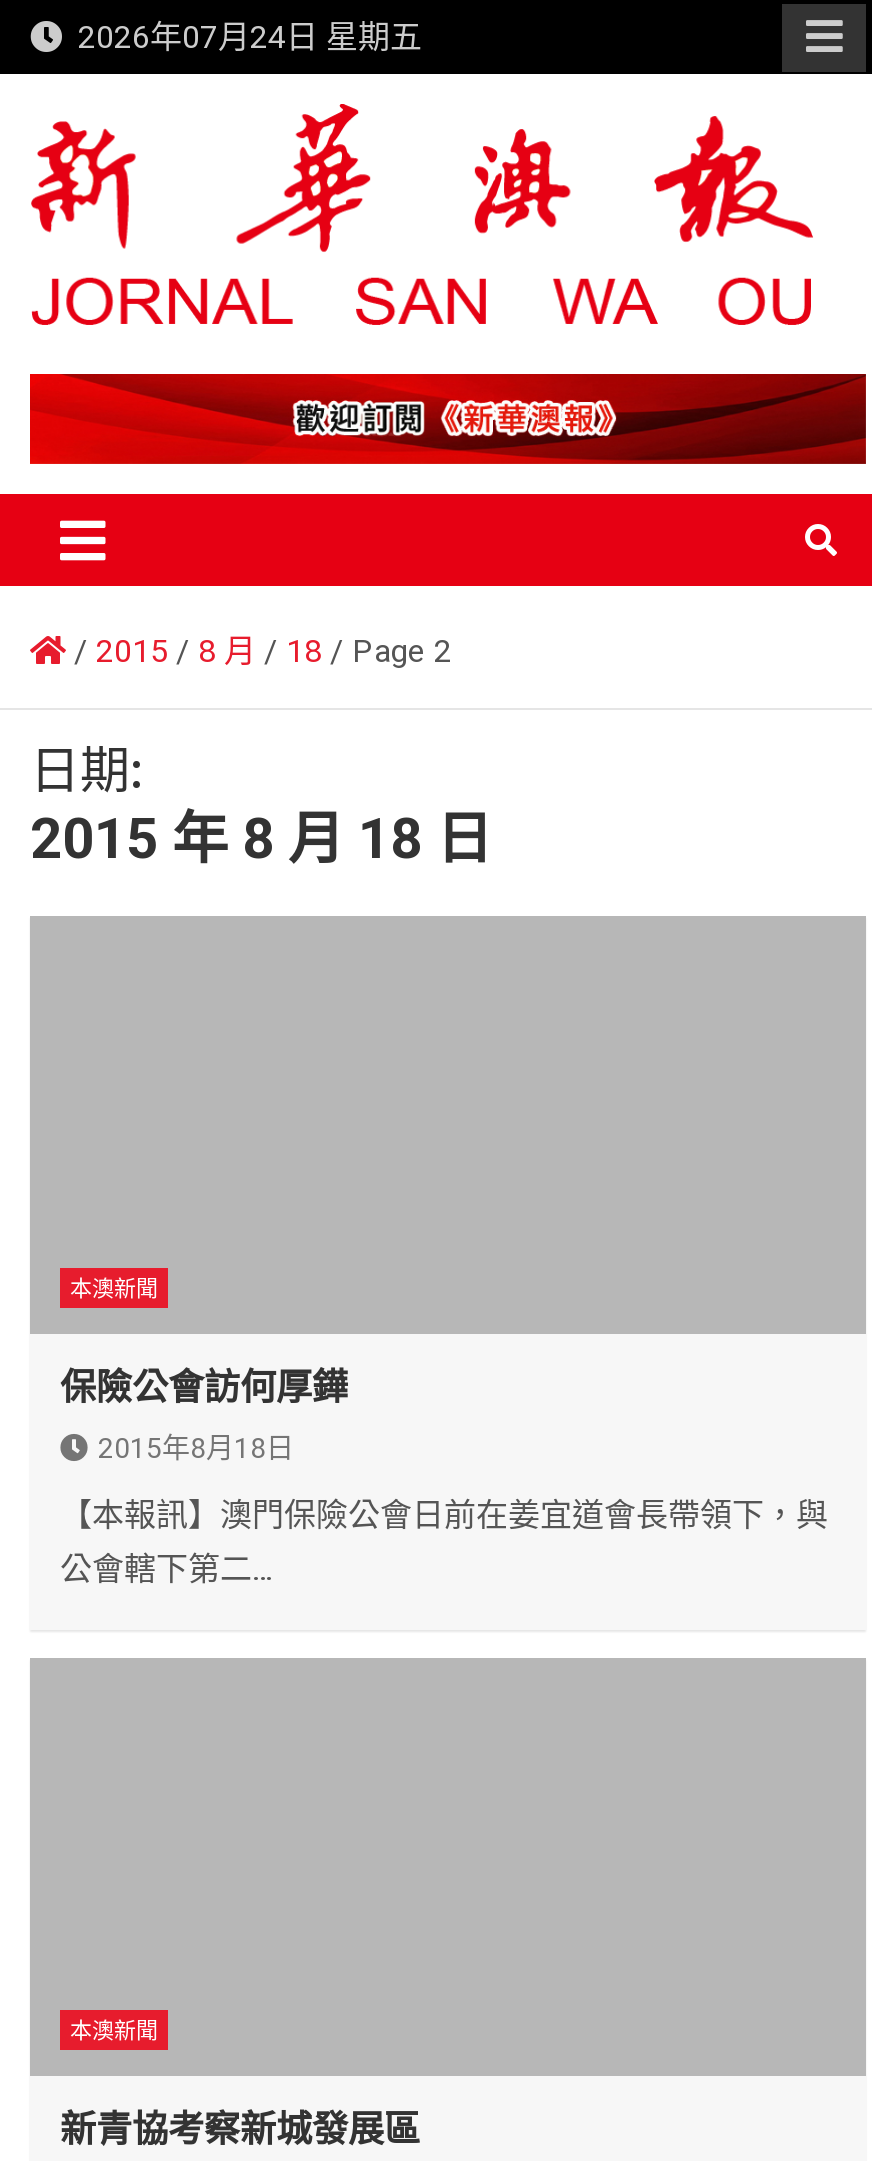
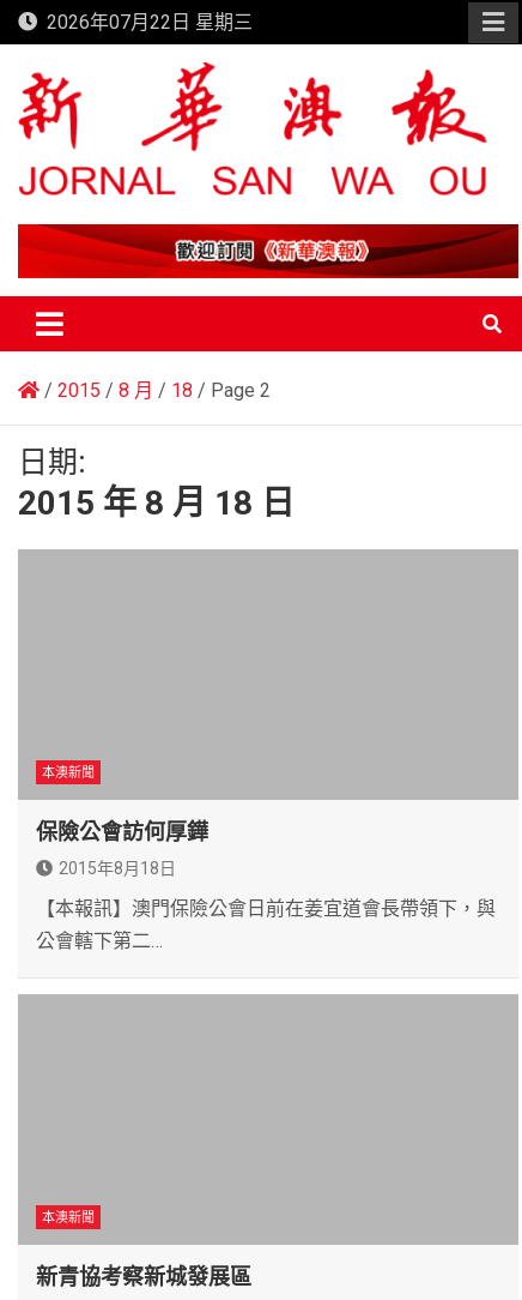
- 2026年07月24日 星期五
+ 2026年07月22日 星期三
